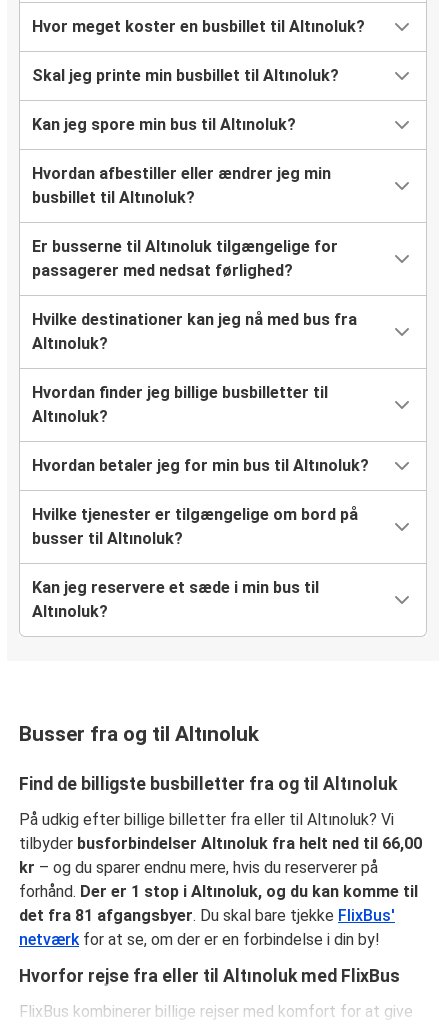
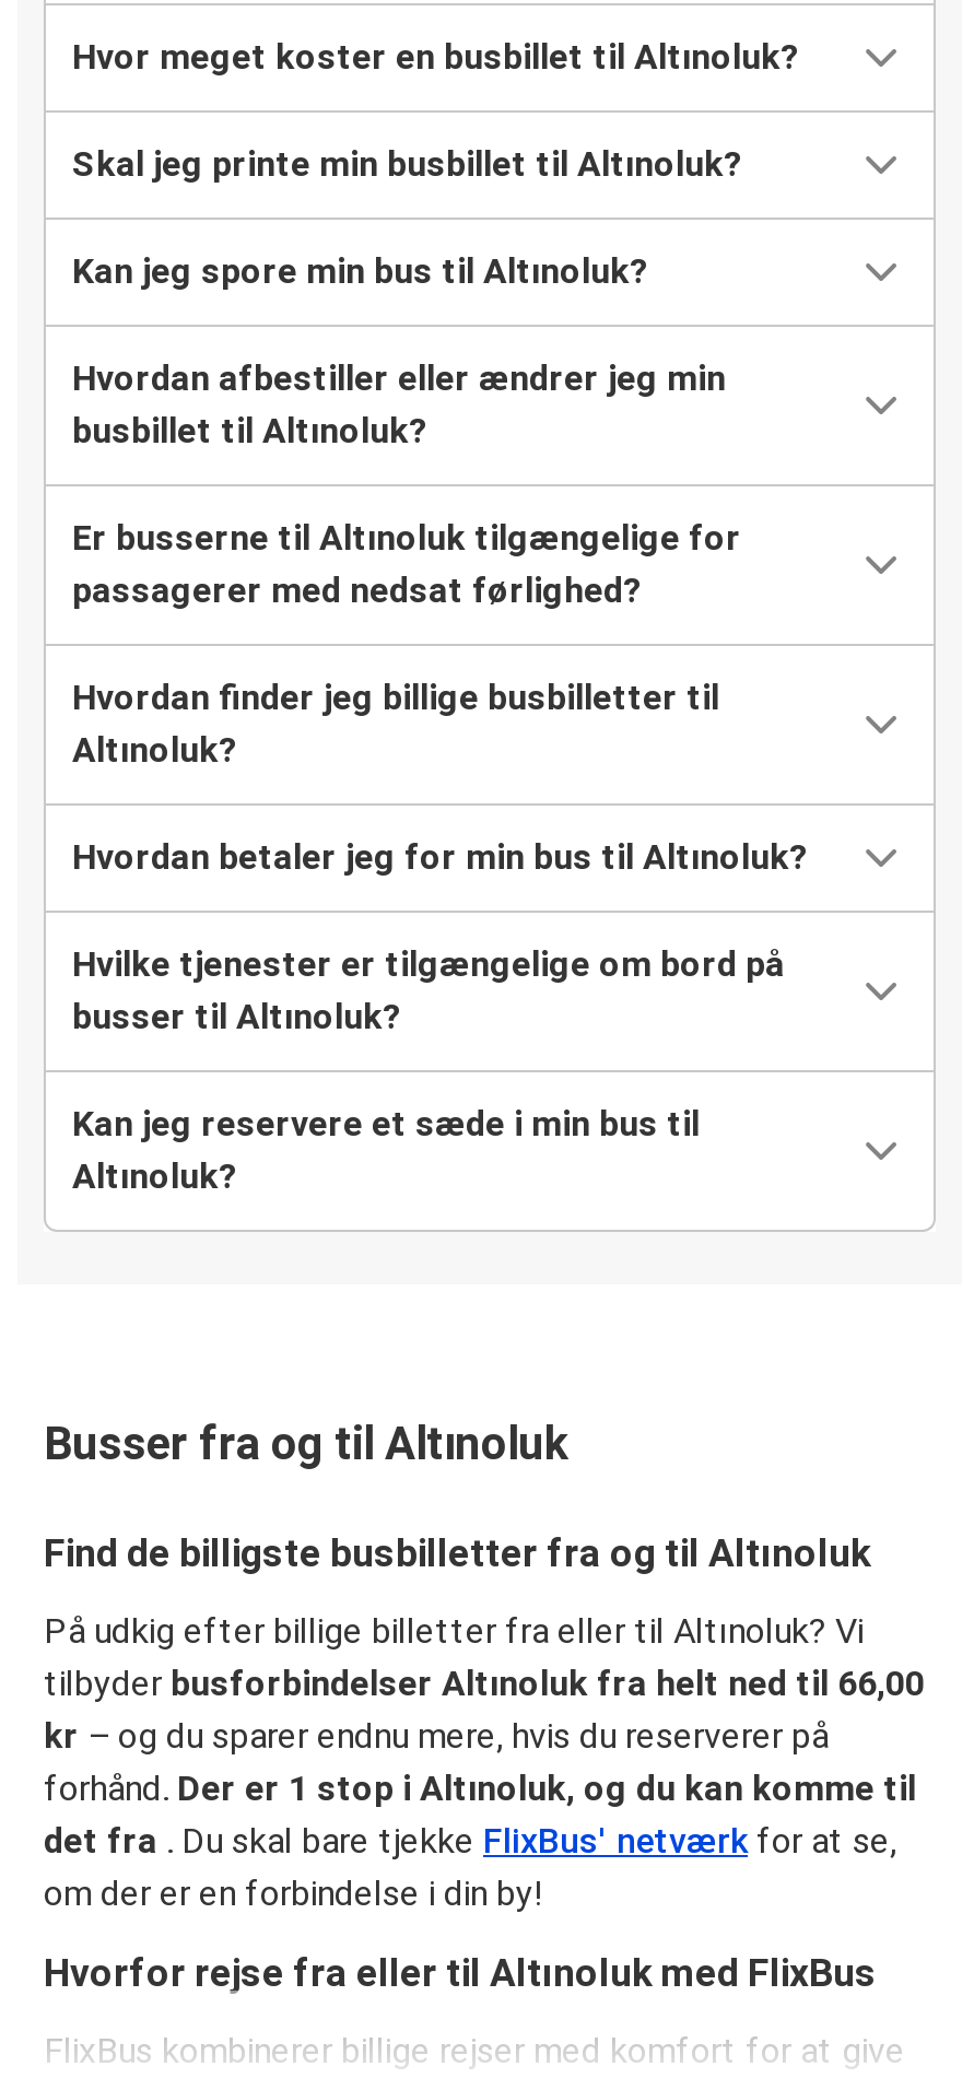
- Hvilke destinationer kan jeg nå med bus fra
- Altınoluk?

- det fra 81 afgangsbyer. Du skal bare tjekke FlixBus'
- netværk for at se, om der er en forbindelse i din by!
+ det fra. Du skal bare tjekke FlixBus' netværk for at se,
+ om der er en forbindelse i din by!
